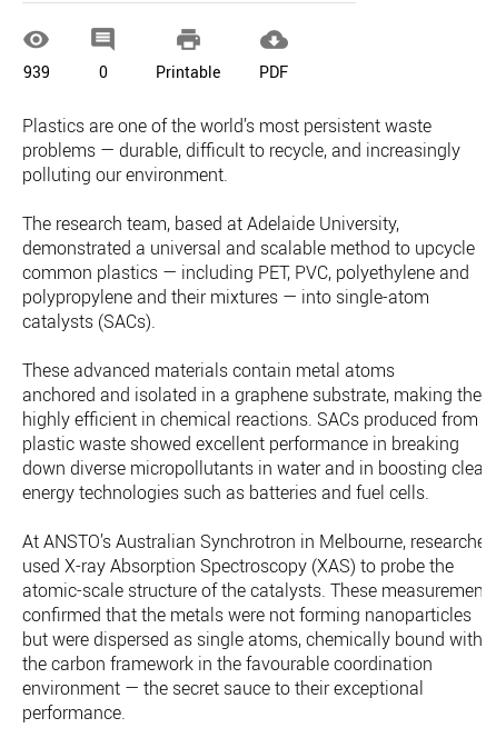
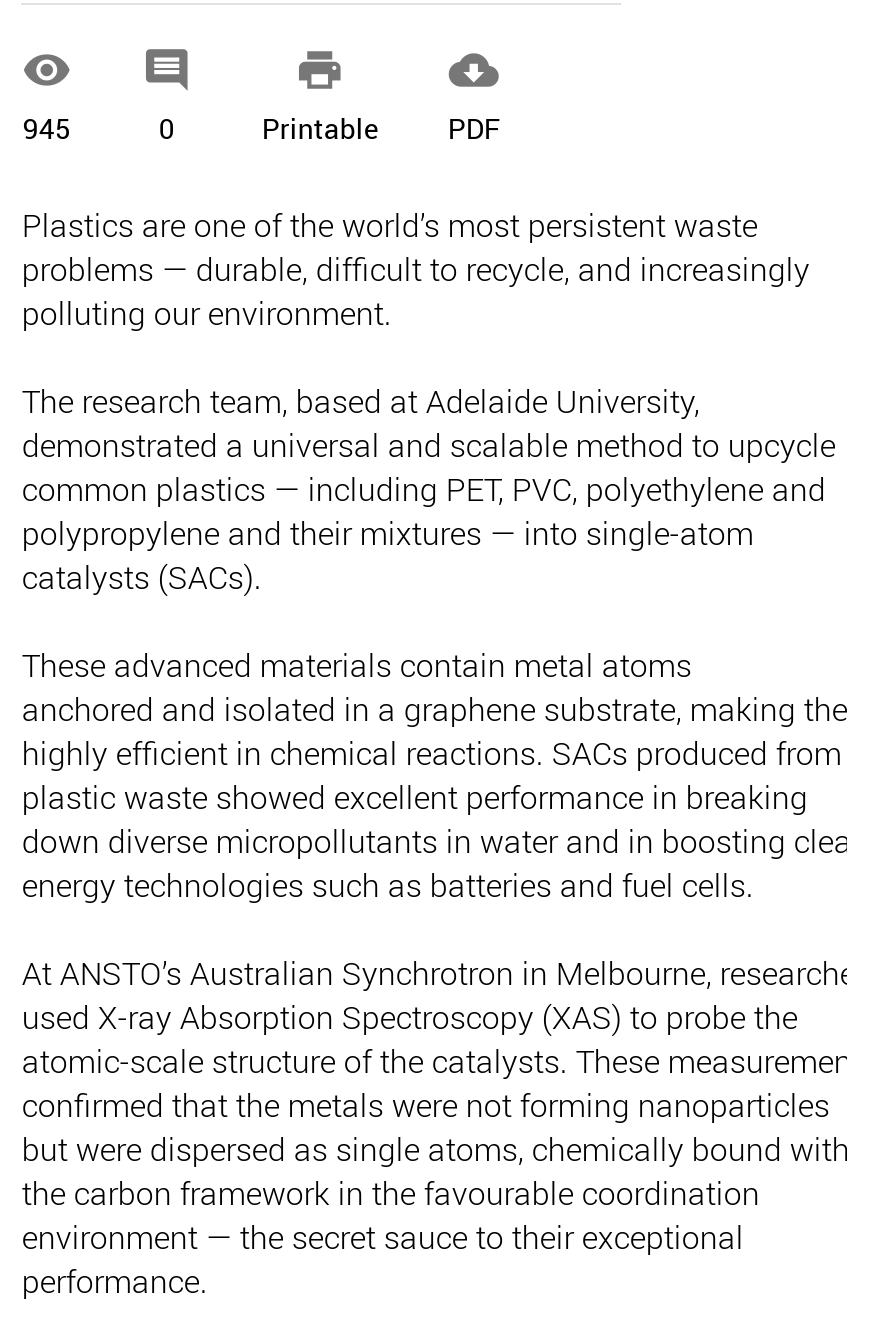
- 939
+ 945
